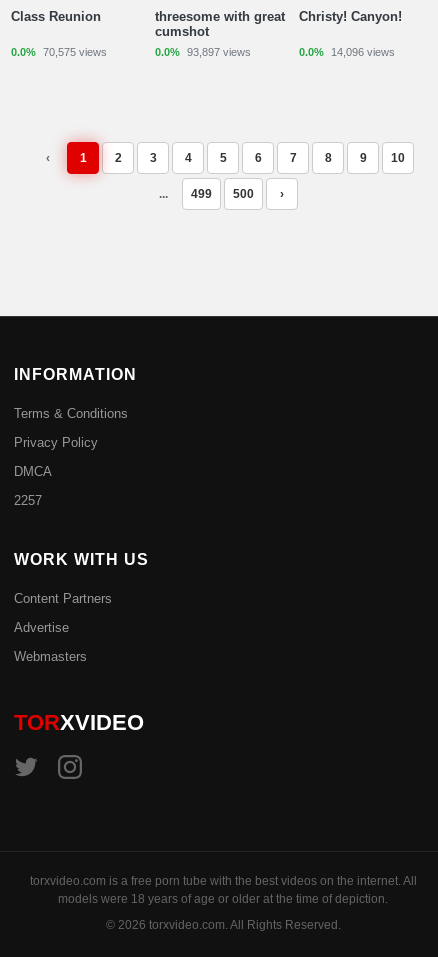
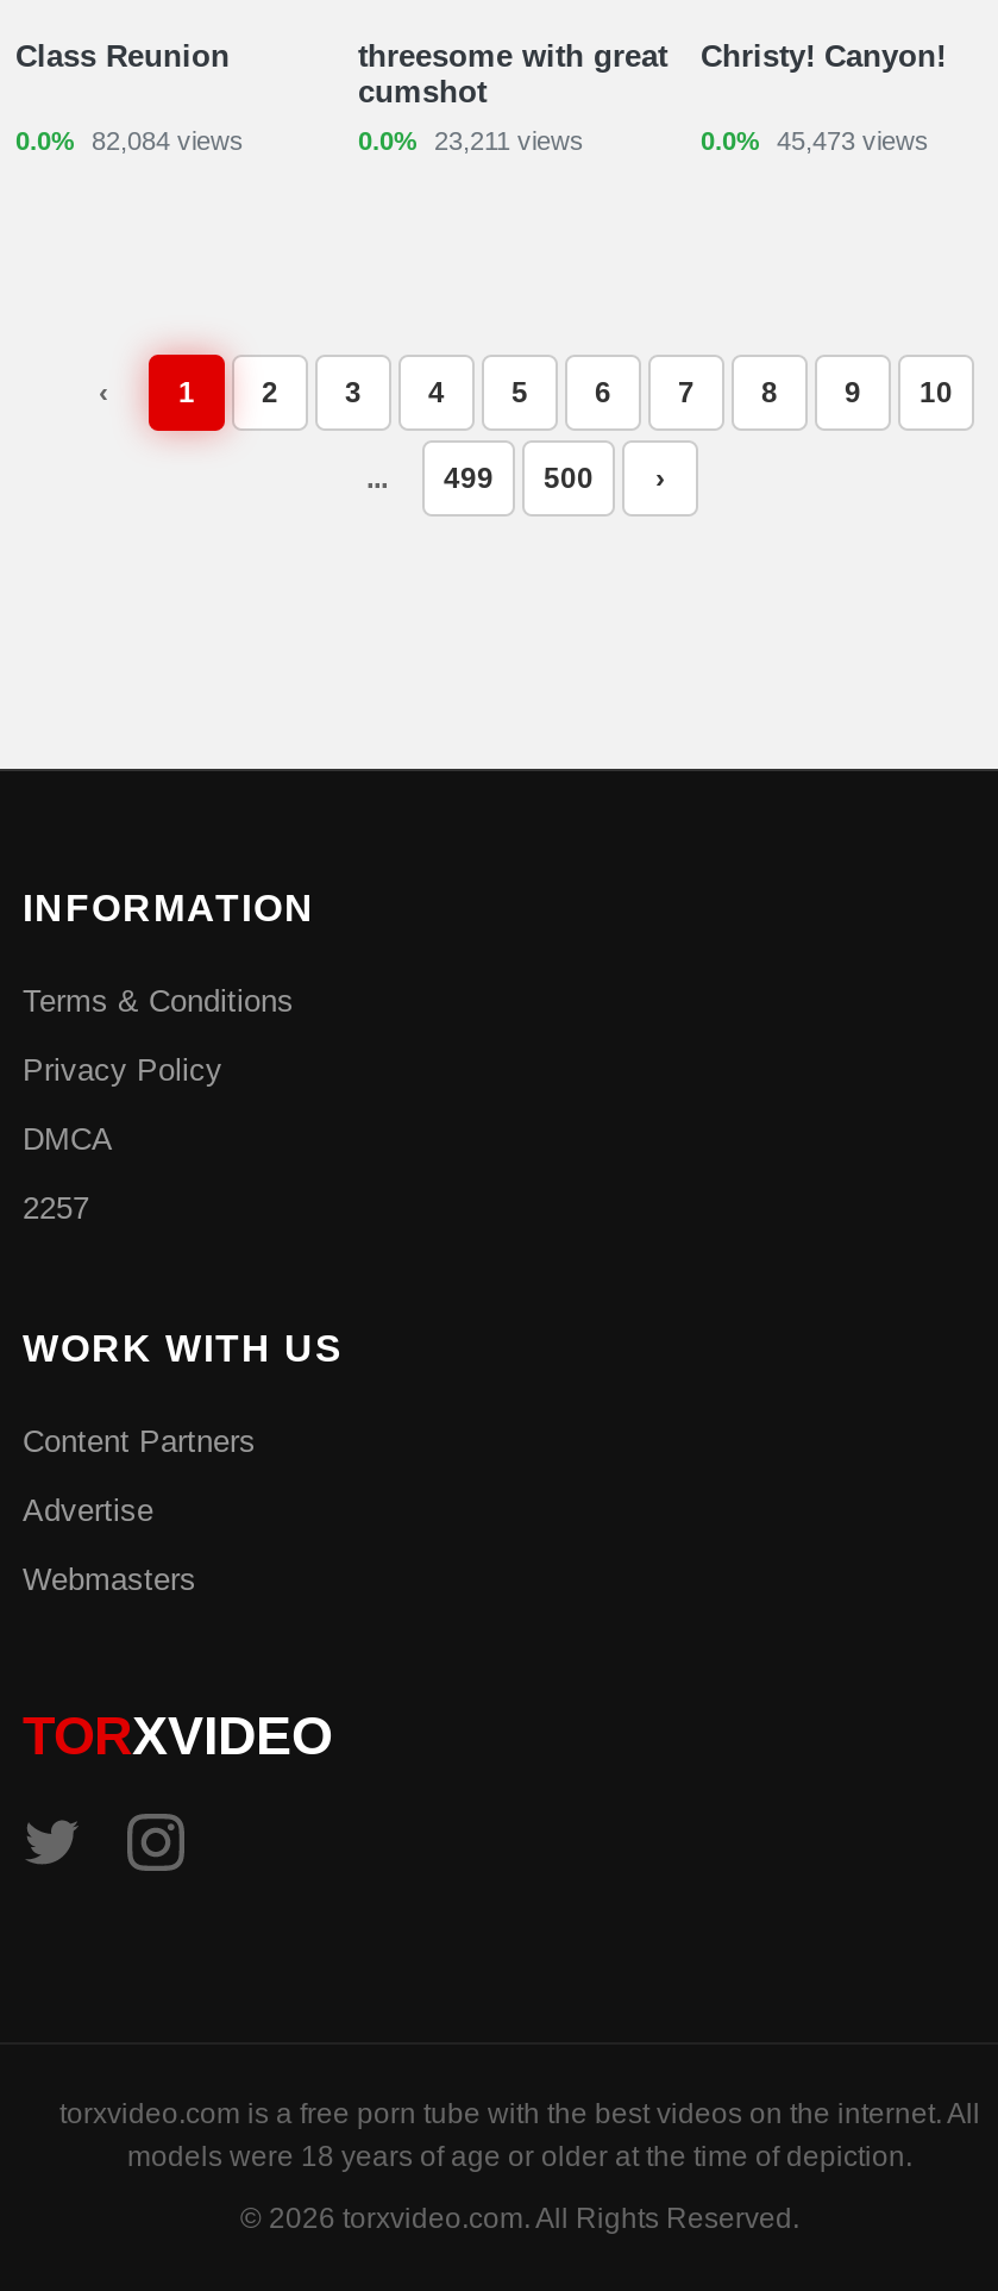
- 0.0% 70,575 views
+ 0.0% 82,084 views

- 0.0% 93,897 views
+ 0.0% 23,211 views

- 0.0% 14,096 views
+ 0.0% 45,473 views
